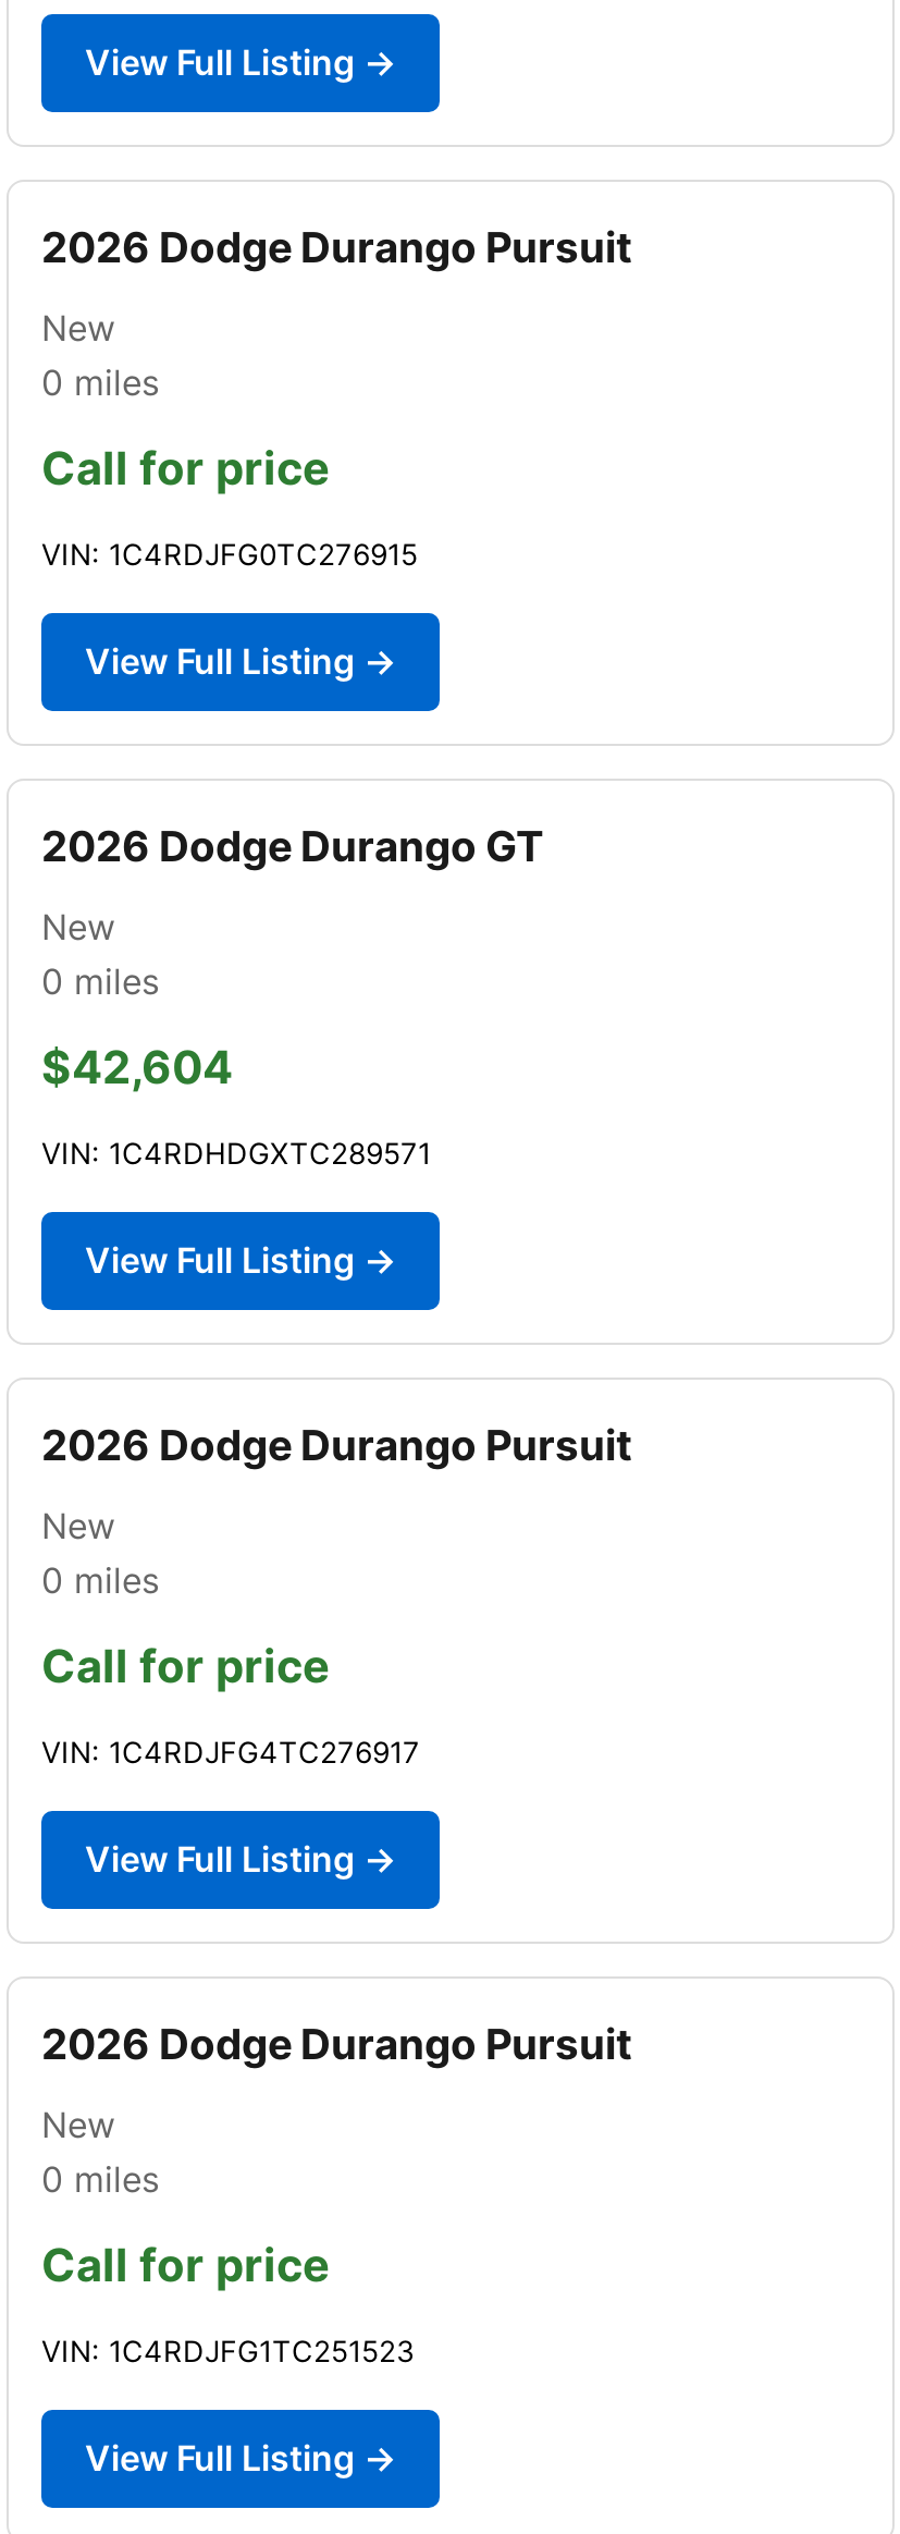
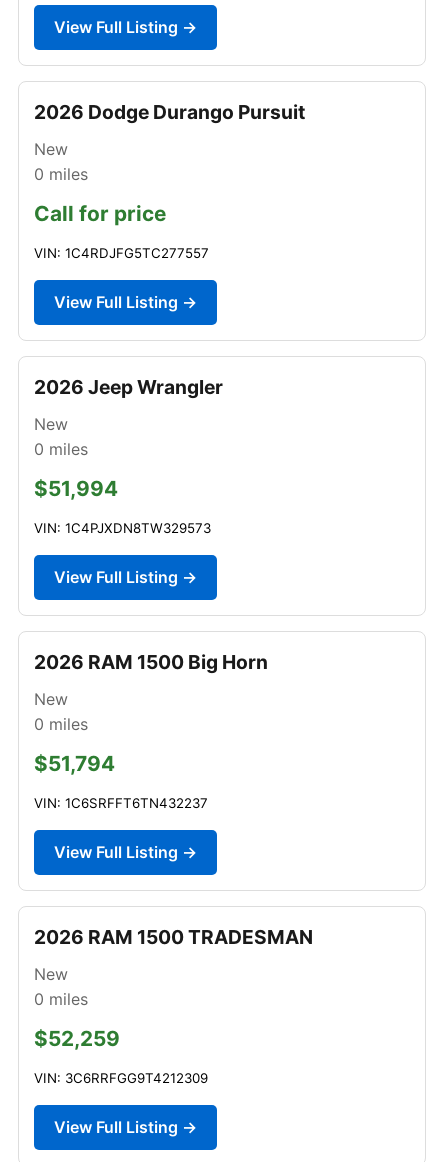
- VIN: 1C4RDJFG0TC276915
+ VIN: 1C4RDJFG5TC277557

- 2026 Dodge Durango GT
+ 2026 Jeep Wrangler

- $42,604
+ $51,994

- VIN: 1C4RDHDGXTC289571
+ VIN: 1C4PJXDN8TW329573

- 2026 Dodge Durango Pursuit
+ 2026 RAM 1500 Big Horn

- Call for price
+ $51,794

- VIN: 1C4RDJFG4TC276917
+ VIN: 1C6SRFFT6TN432237

- 2026 Dodge Durango Pursuit
+ 2026 RAM 1500 TRADESMAN

- Call for price
+ $52,259

- VIN: 1C4RDJFG1TC251523
+ VIN: 3C6RRFGG9T4212309
